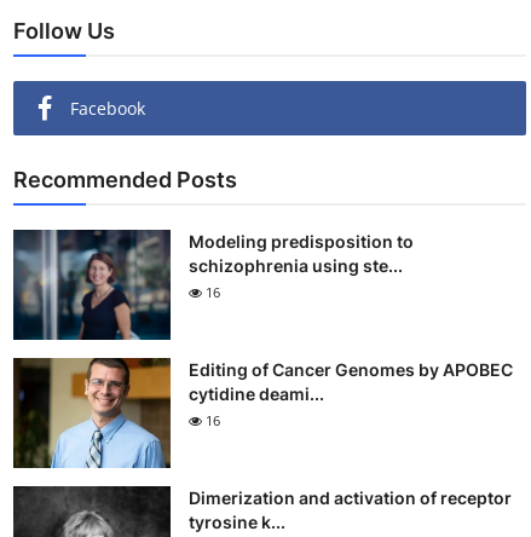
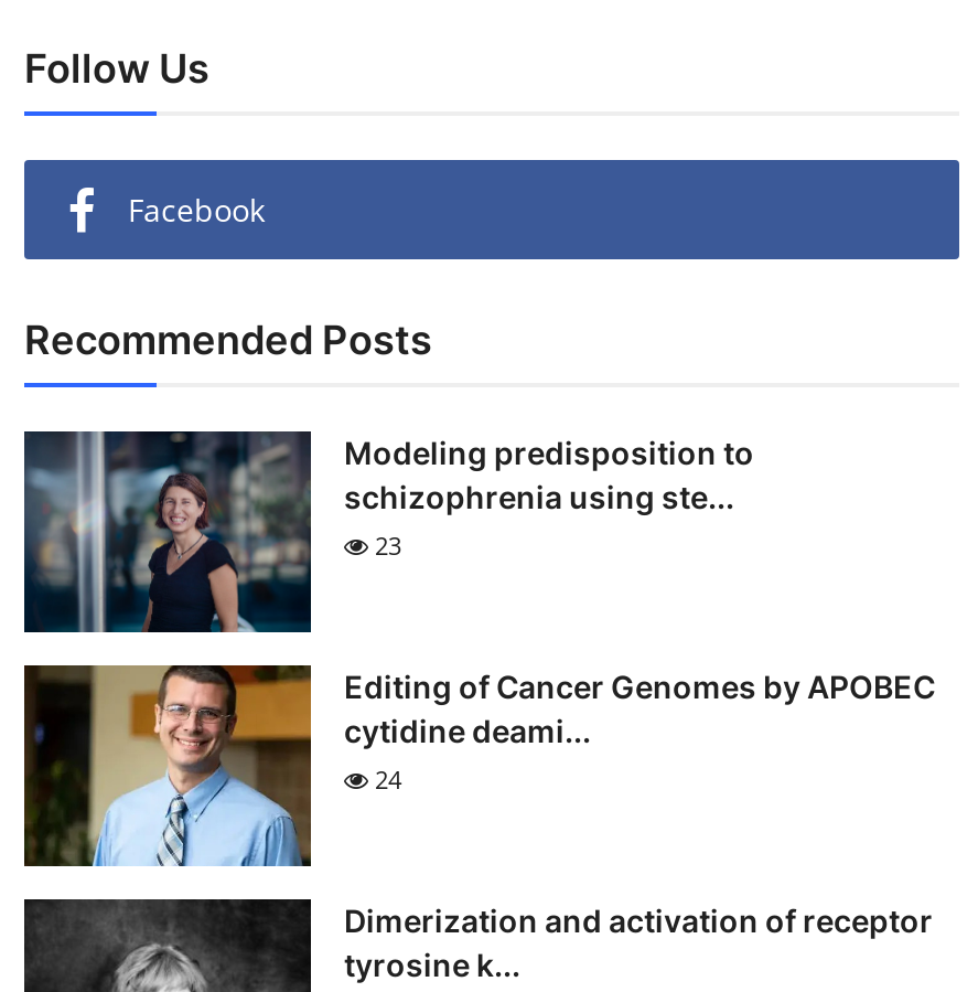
- 16
+ 23

- 16
+ 24
